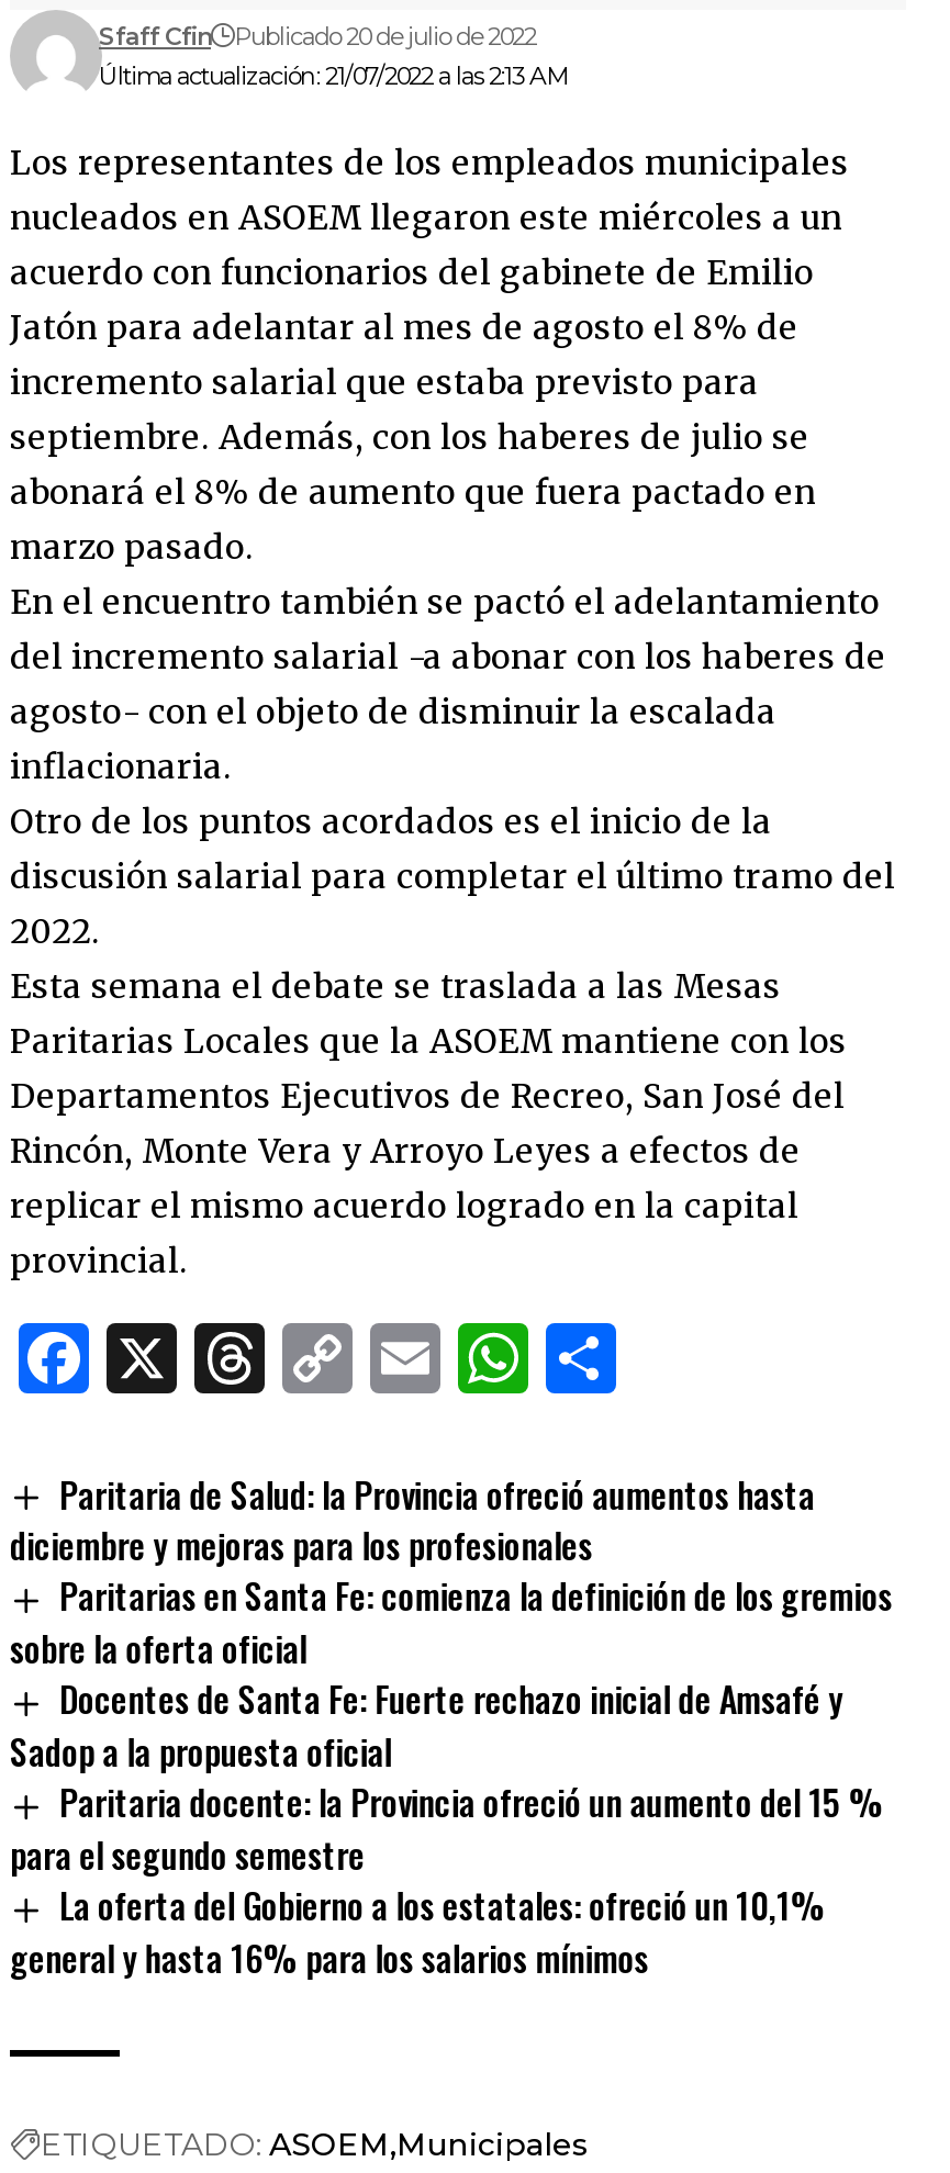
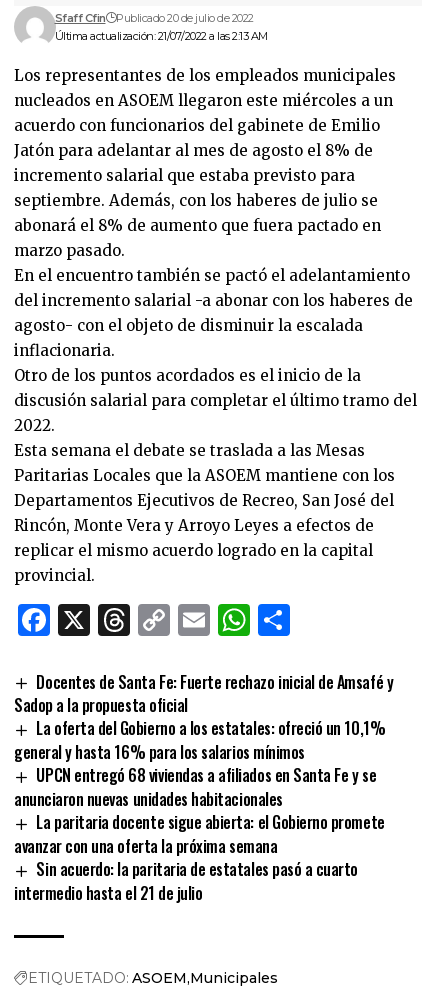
- Paritaria de Salud: la Provincia ofreció aumentos hasta
- diciembre y mejoras para los profesionales
- Paritarias en Santa Fe: comienza la definición de los gremios
- sobre la oferta oficial

moved up: Docentes de Santa Fe: Fuerte rechazo inicial de Amsafé y | Sadop a la propuesta oficial

- Paritaria docente: la Provincia ofreció un aumento del 15 %
- para el segundo semestre

moved up: La oferta del Gobierno a los estatales: ofreció un 10,1% | general y hasta 16% para los salarios mínimos

+ UPCN entregó 68 viviendas a afiliados en Santa Fe y se
+ anunciaron nuevas unidades habitacionales
+ La paritaria docente sigue abierta: el Gobierno promete
+ avanzar con una oferta la próxima semana
+ Sin acuerdo: la paritaria de estatales pasó a cuarto
+ intermedio hasta el 21 de julio
